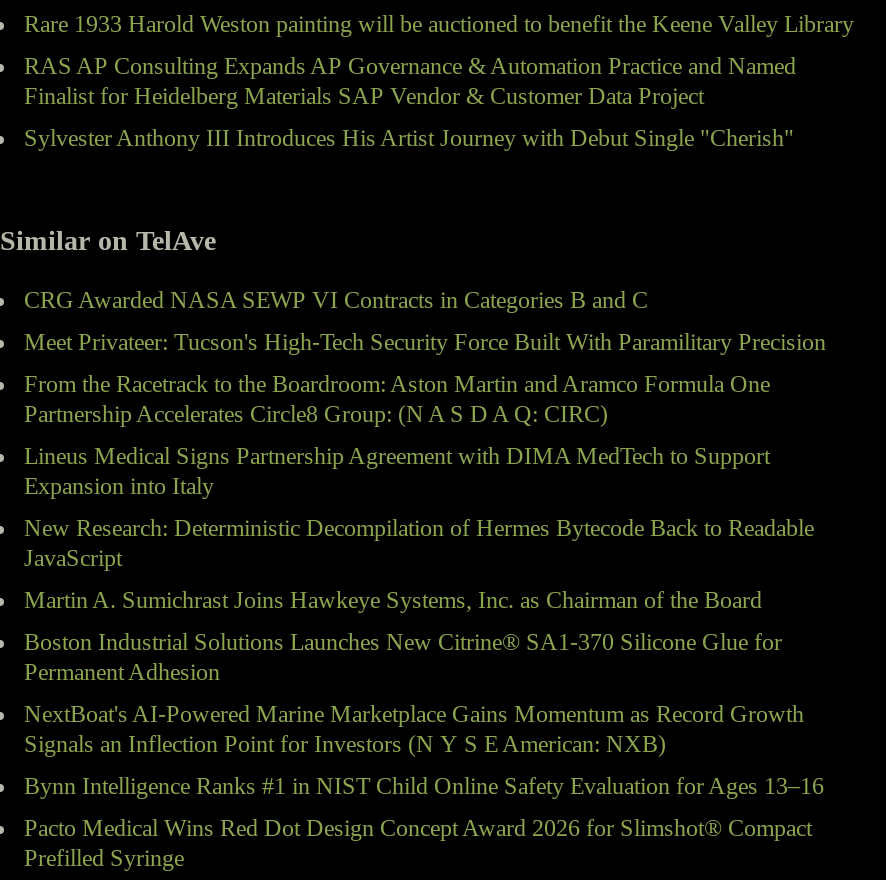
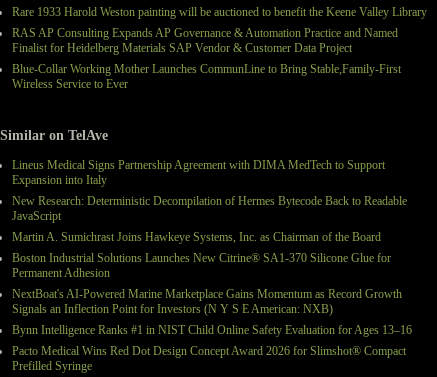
- Sylvester Anthony III Introduces His Artist Journey with Debut Single "Cherish"
+ Blue-Collar Working Mother Launches CommunLine to Bring Stable,Family-First
+ Wireless Service to Ever

- CRG Awarded NASA SEWP VI Contracts in Categories B and C
- Meet Privateer: Tucson's High-Tech Security Force Built With Paramilitary Precision
- From the Racetrack to the Boardroom: Aston Martin and Aramco Formula One
- Partnership Accelerates Circle8 Group: (N A S D A Q: CIRC)
